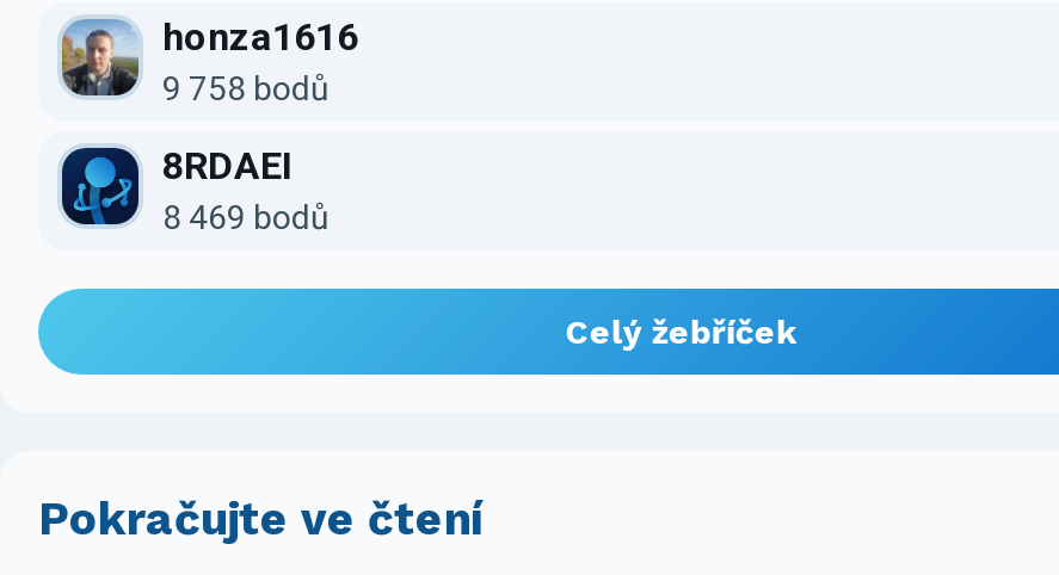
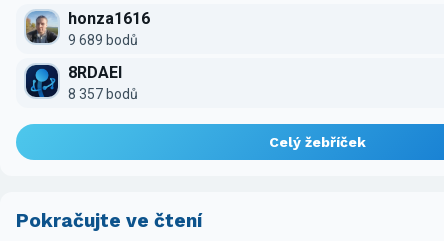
- 9 758 bodů
+ 9 689 bodů

- 8 469 bodů
+ 8 357 bodů
